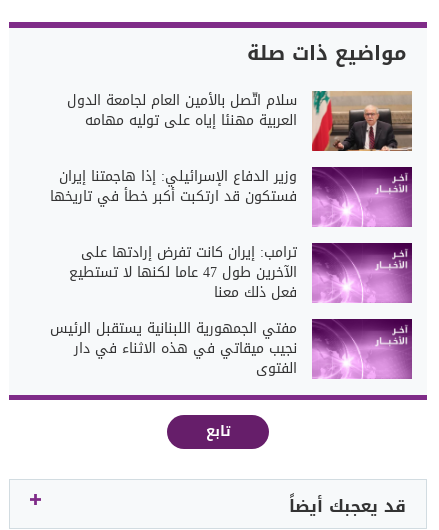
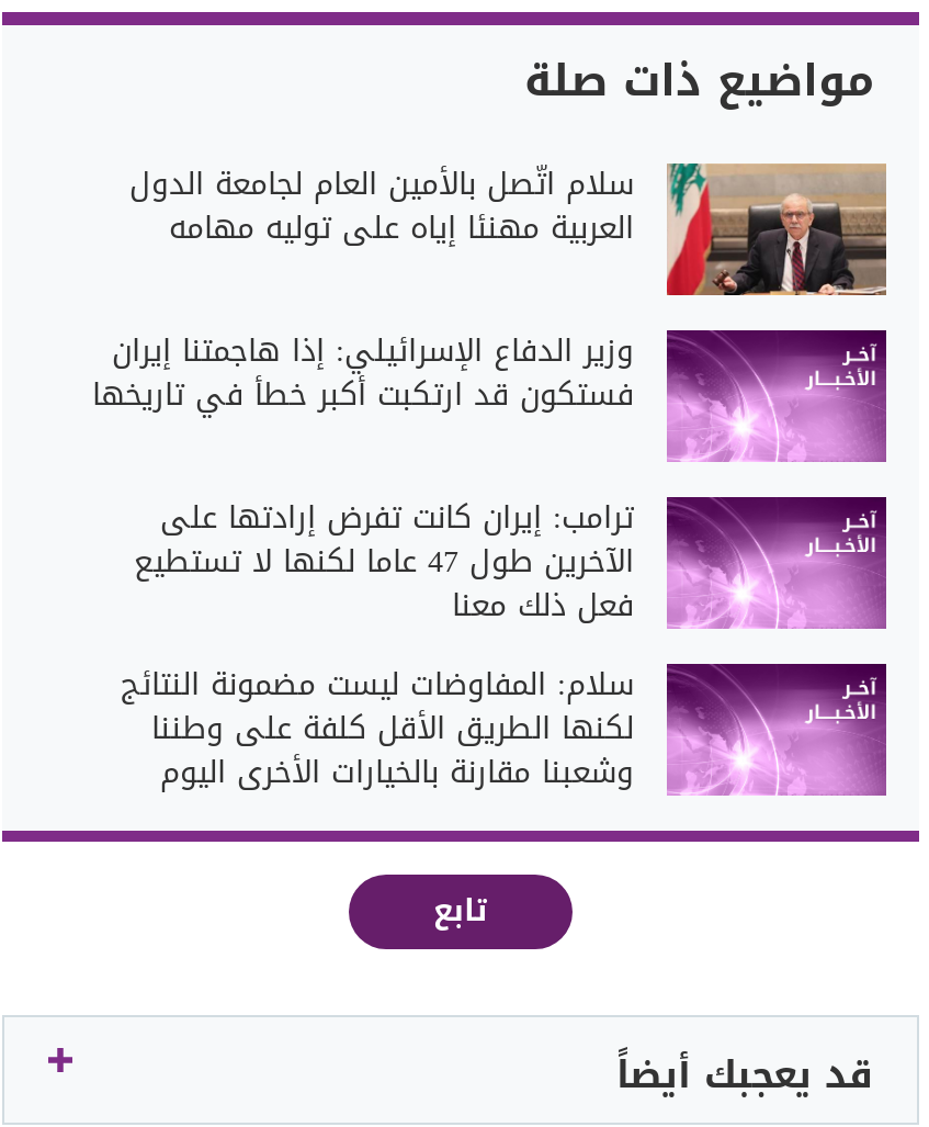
- مفتي الجمهورية اللبنانية يستقبل الرئيس
- نجيب ميقاتي في هذه الاثناء في دار
- الفتوى
+ سلام: المفاوضات ليست مضمونة النتائج
+ لكنها الطريق الأقل كلفة على وطننا
+ وشعبنا مقارنة بالخيارات الأخرى اليوم
